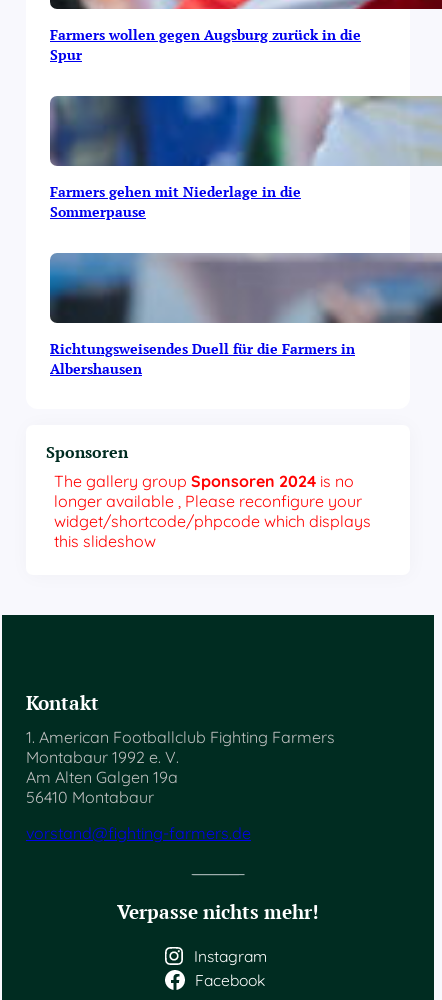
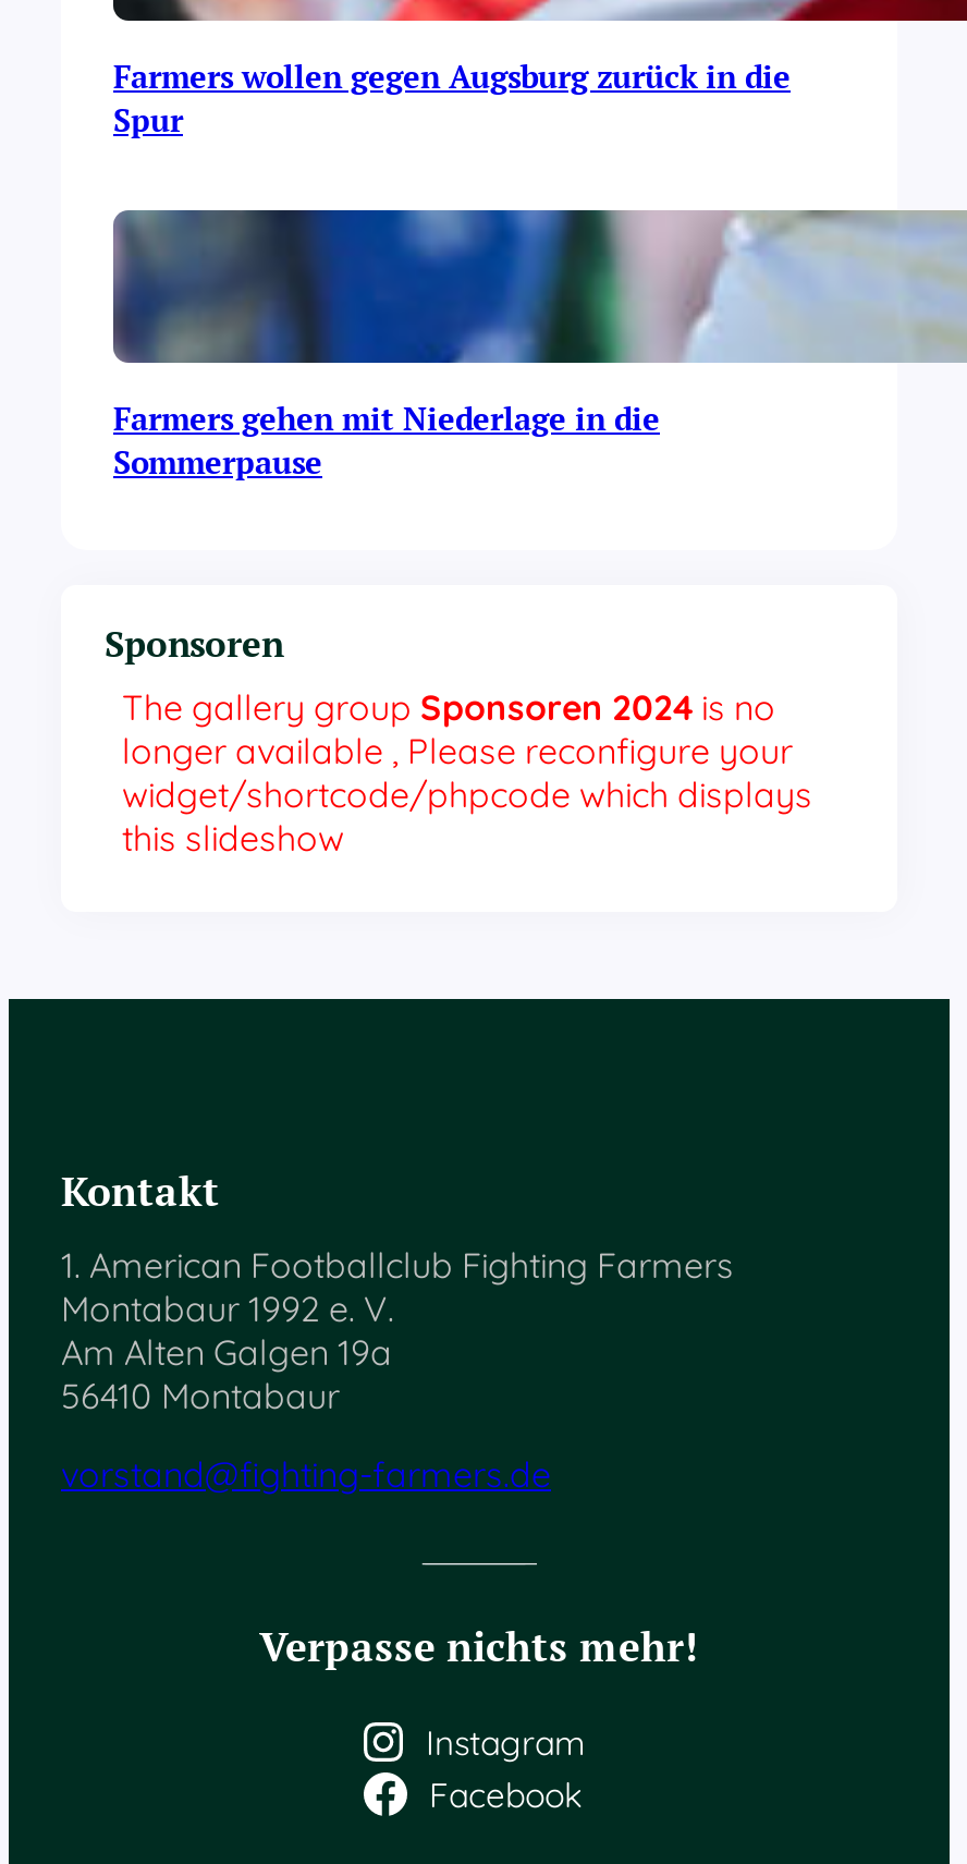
- [image]
- Richtungsweisendes Duell für die Farmers in
- Albershausen
